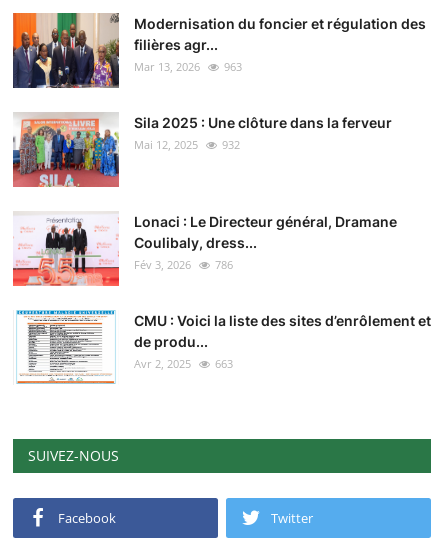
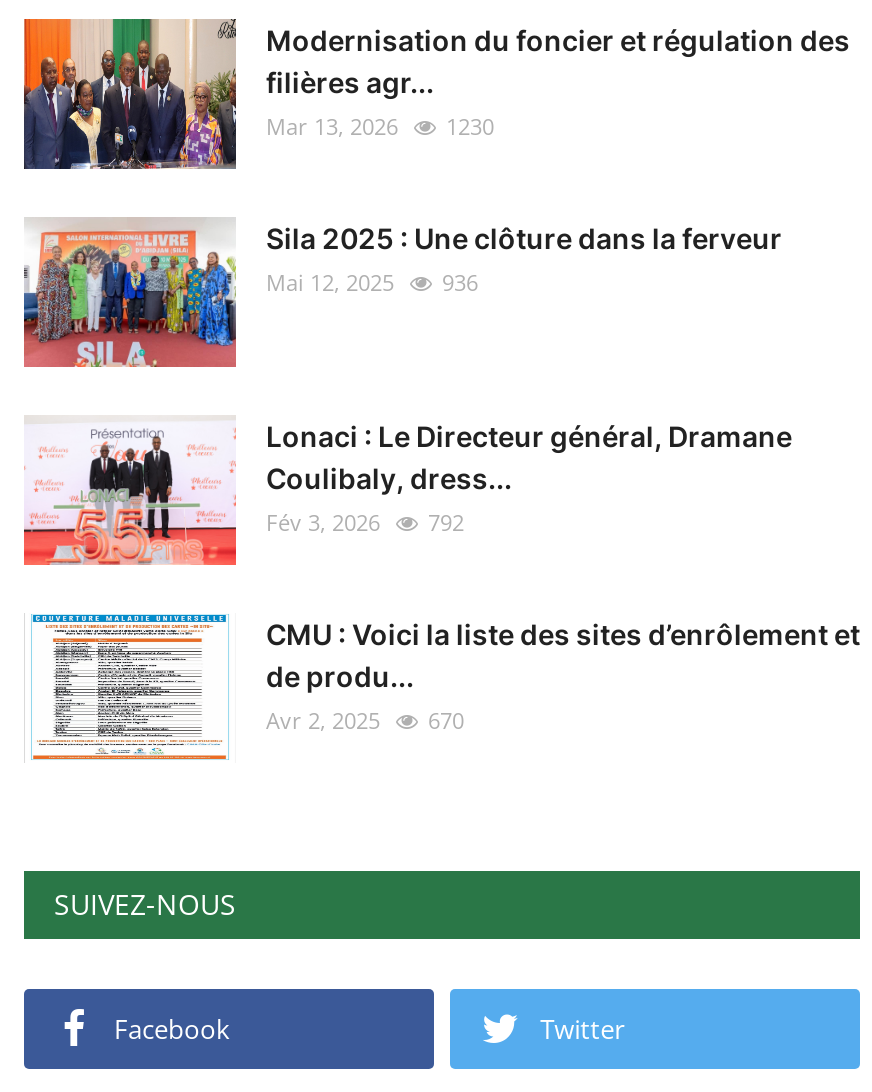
- Mar 13, 2026 963
+ Mar 13, 2026 1230

- Mai 12, 2025 932
+ Mai 12, 2025 936

- Fév 3, 2026 786
+ Fév 3, 2026 792

- Avr 2, 2025 663
+ Avr 2, 2025 670
